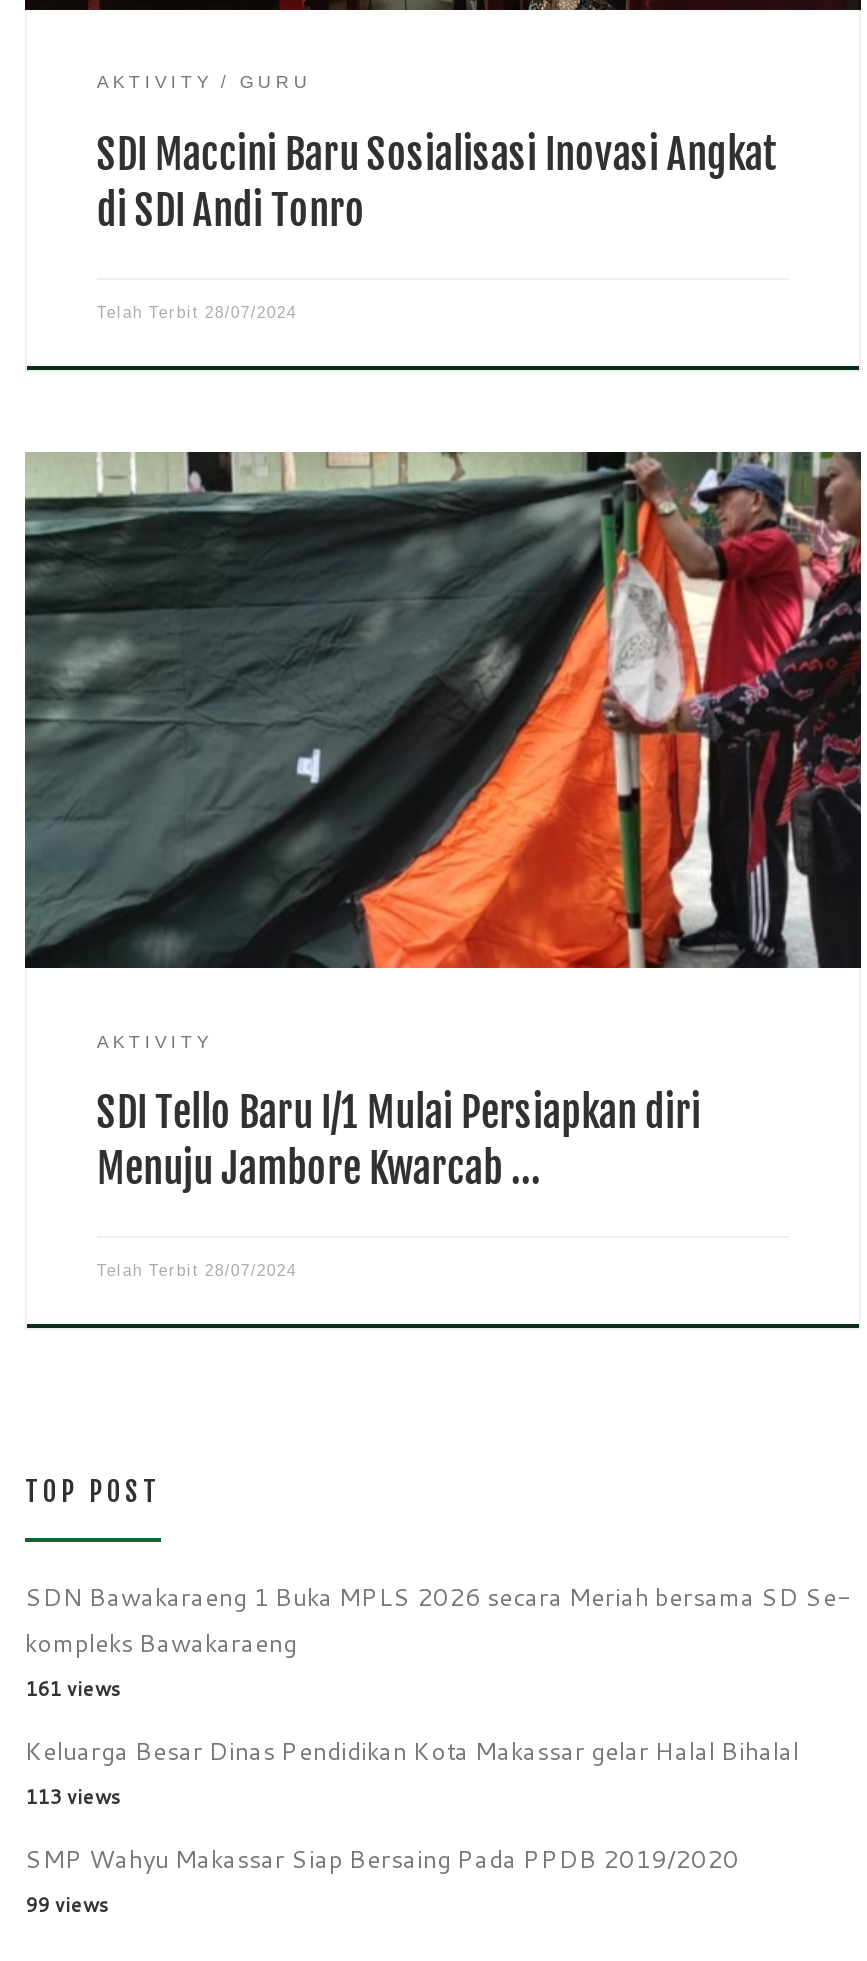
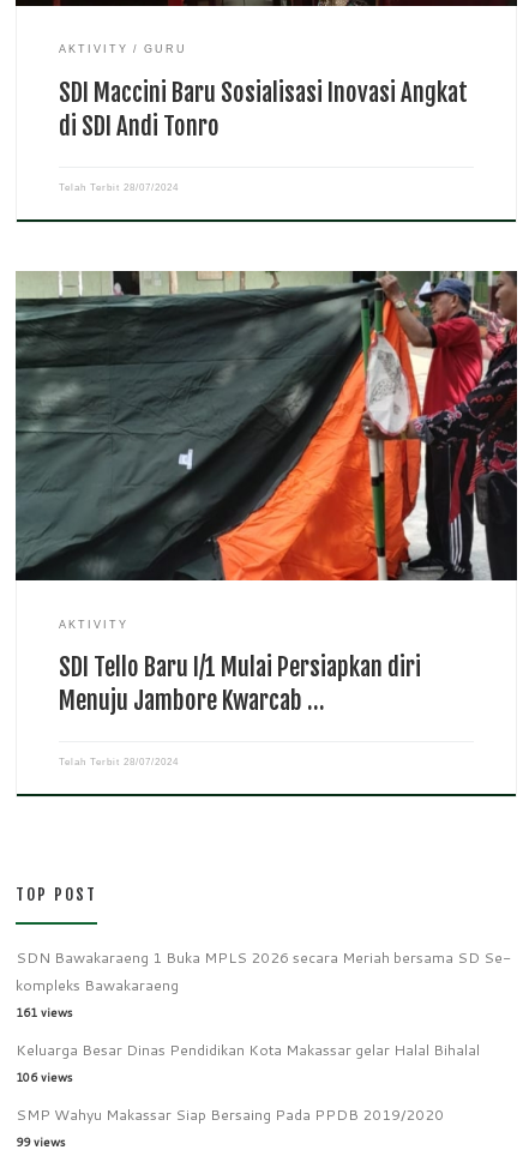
- 113 views
+ 106 views
